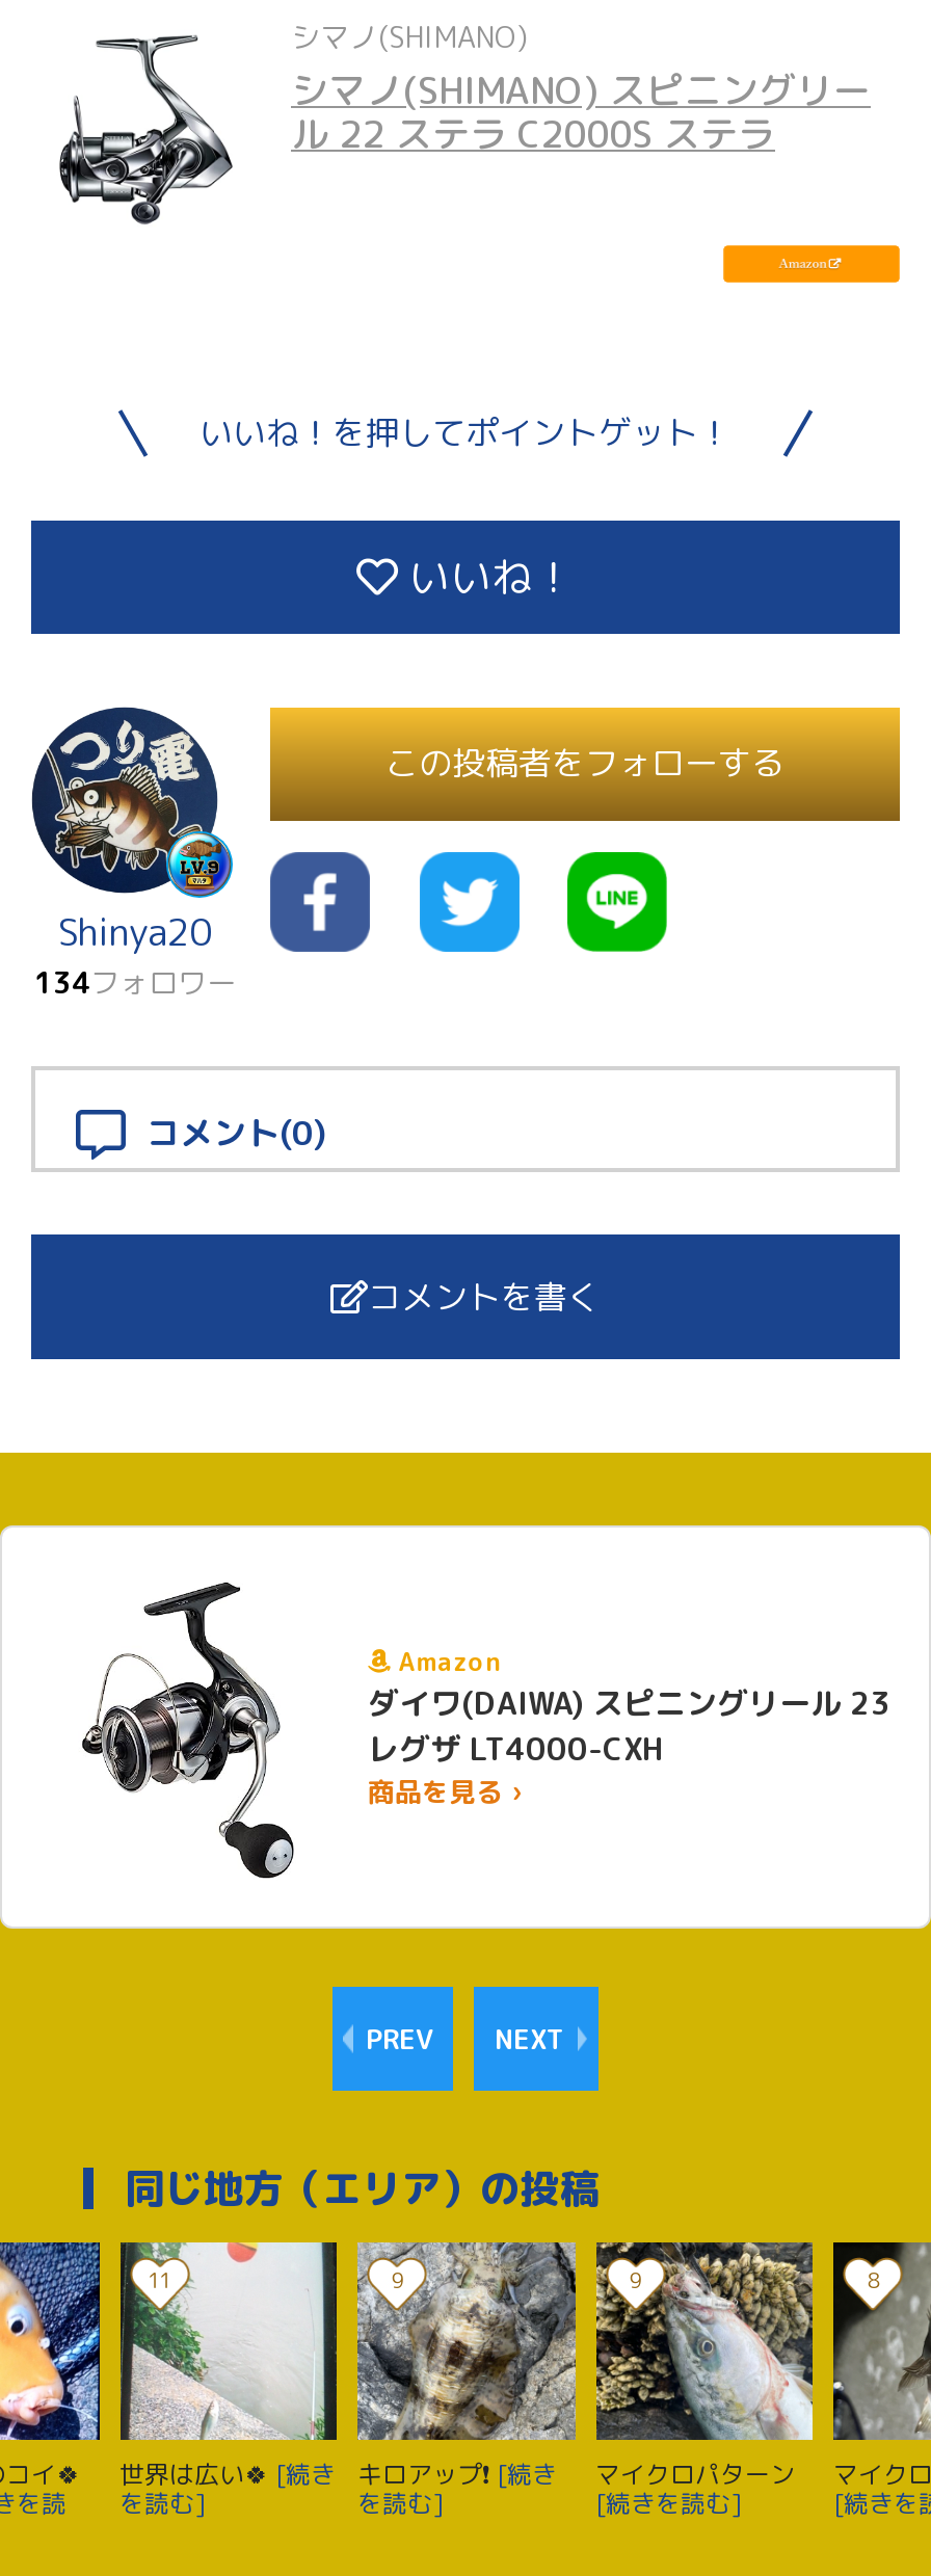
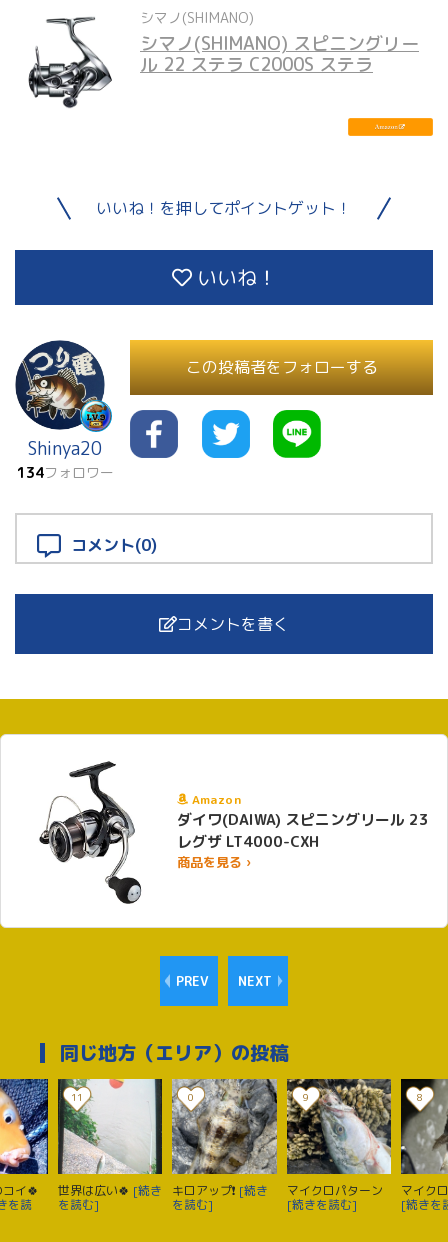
- 9
+ 0
